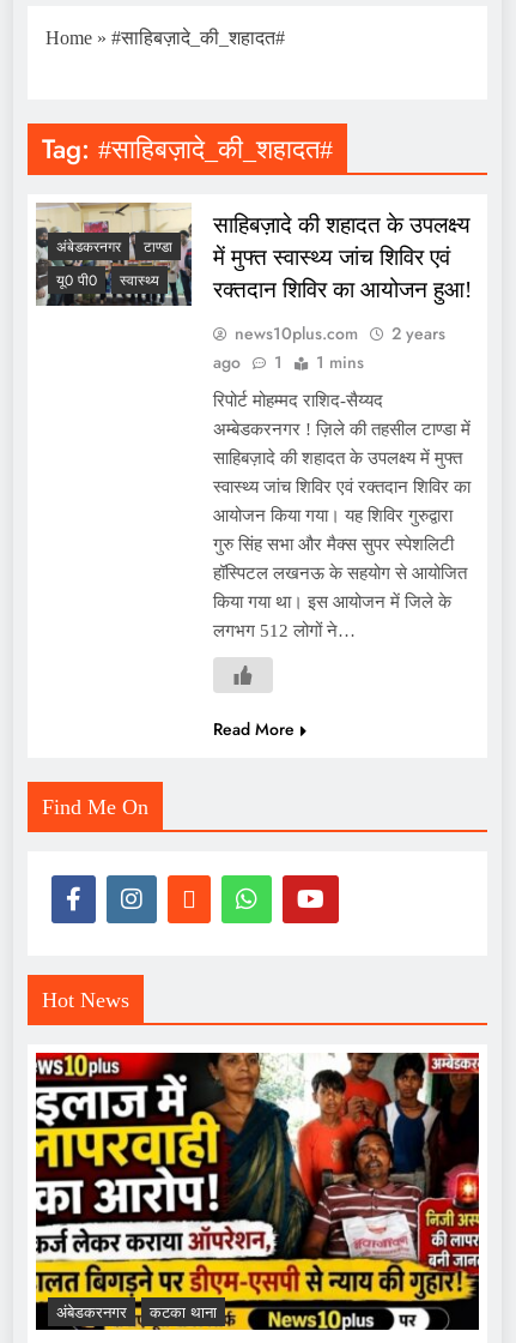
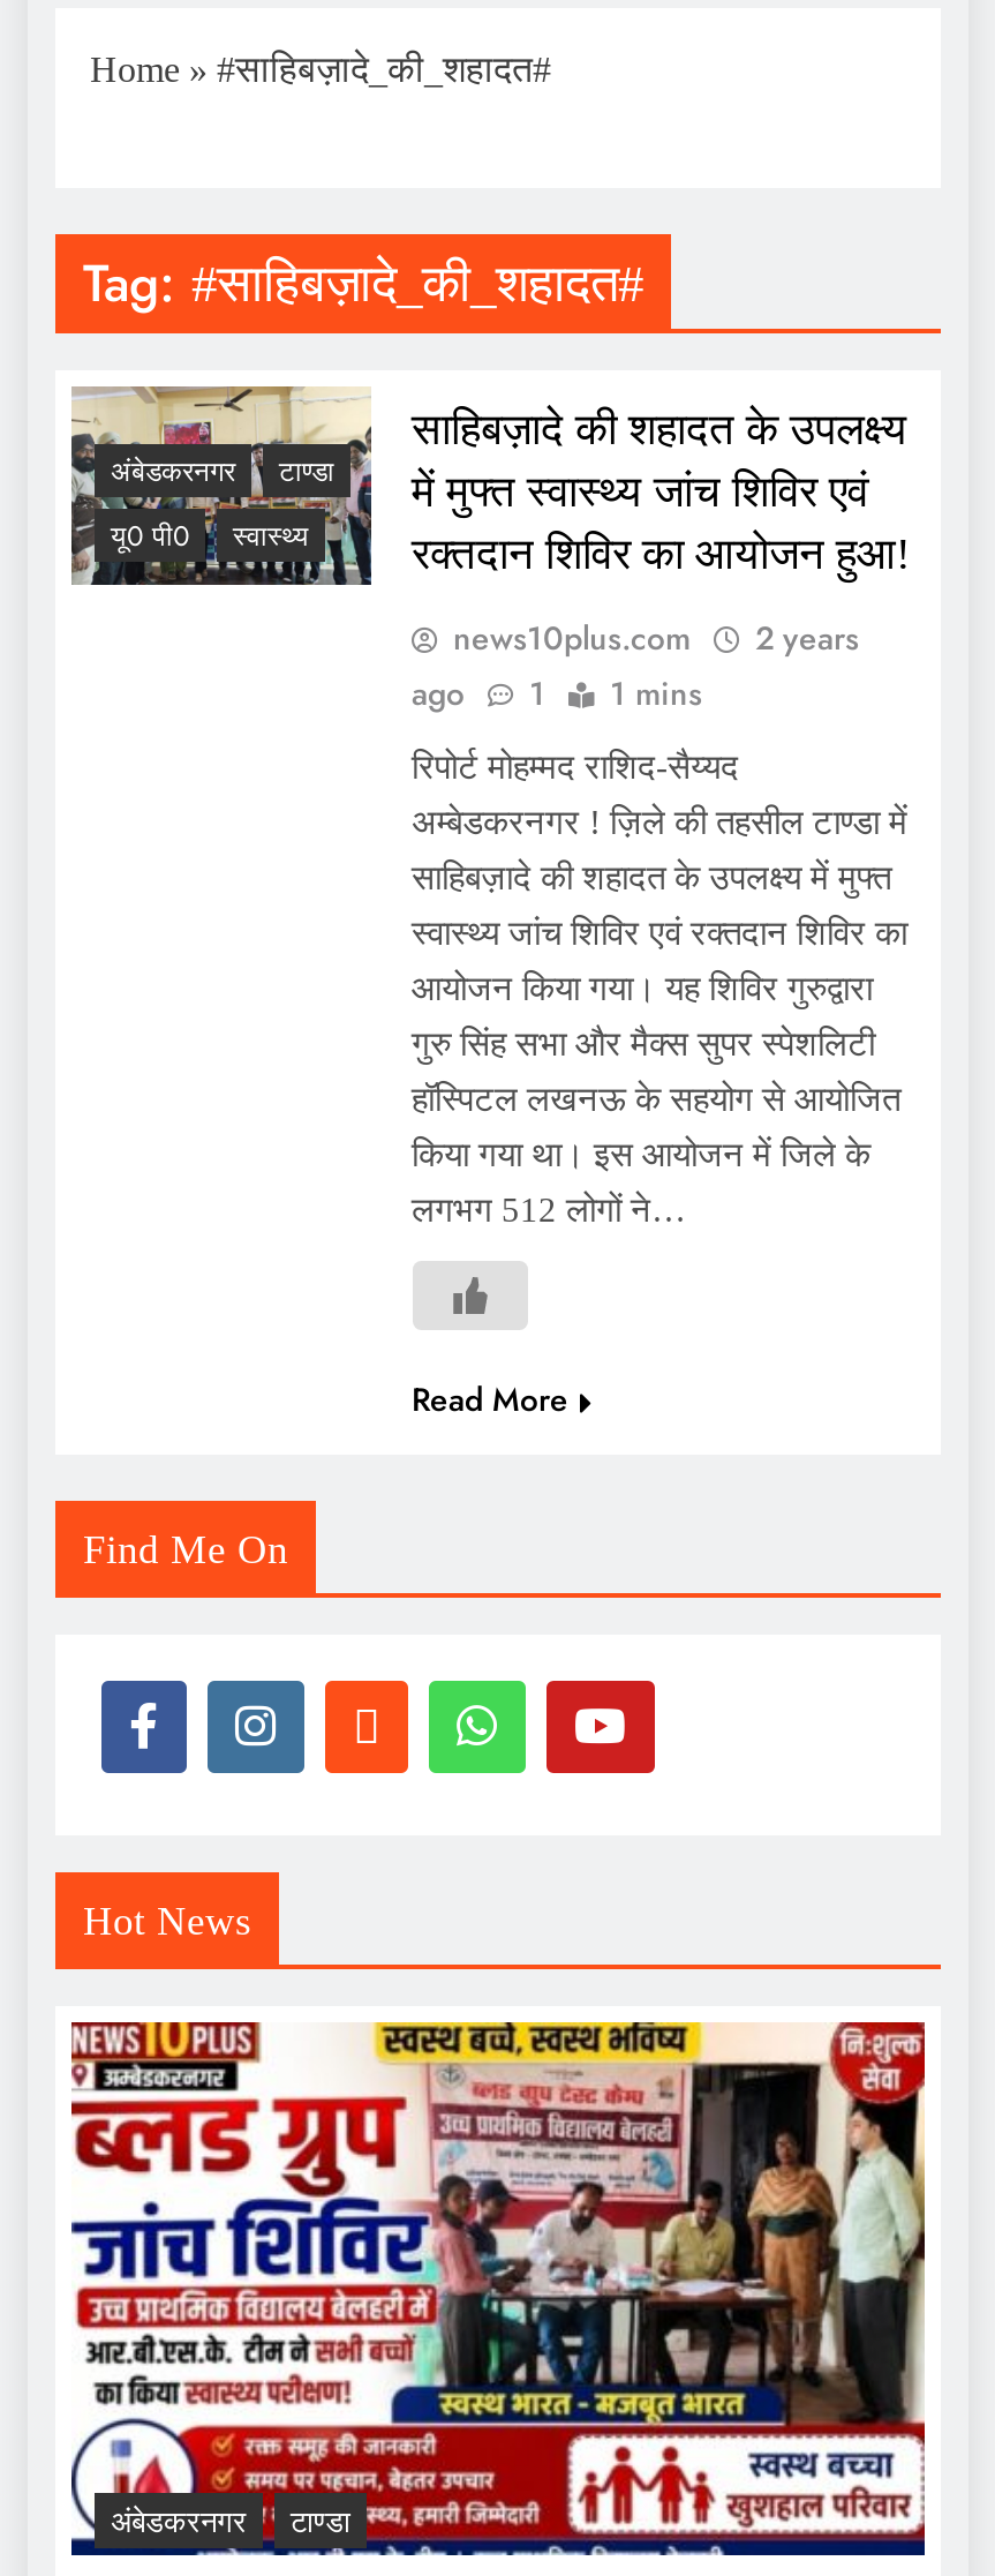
- [image]
- कटका थाना
+ [image]
+ टाण्डा
